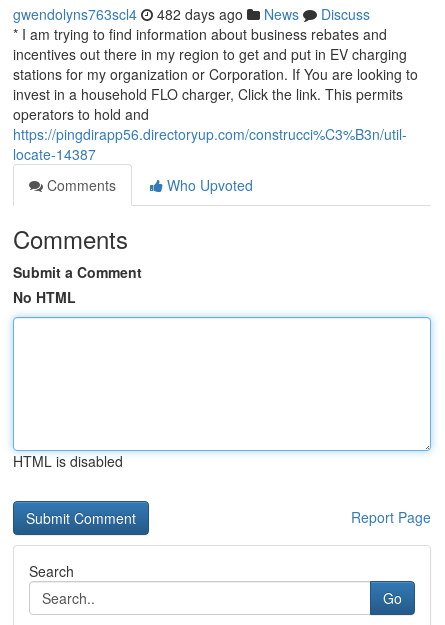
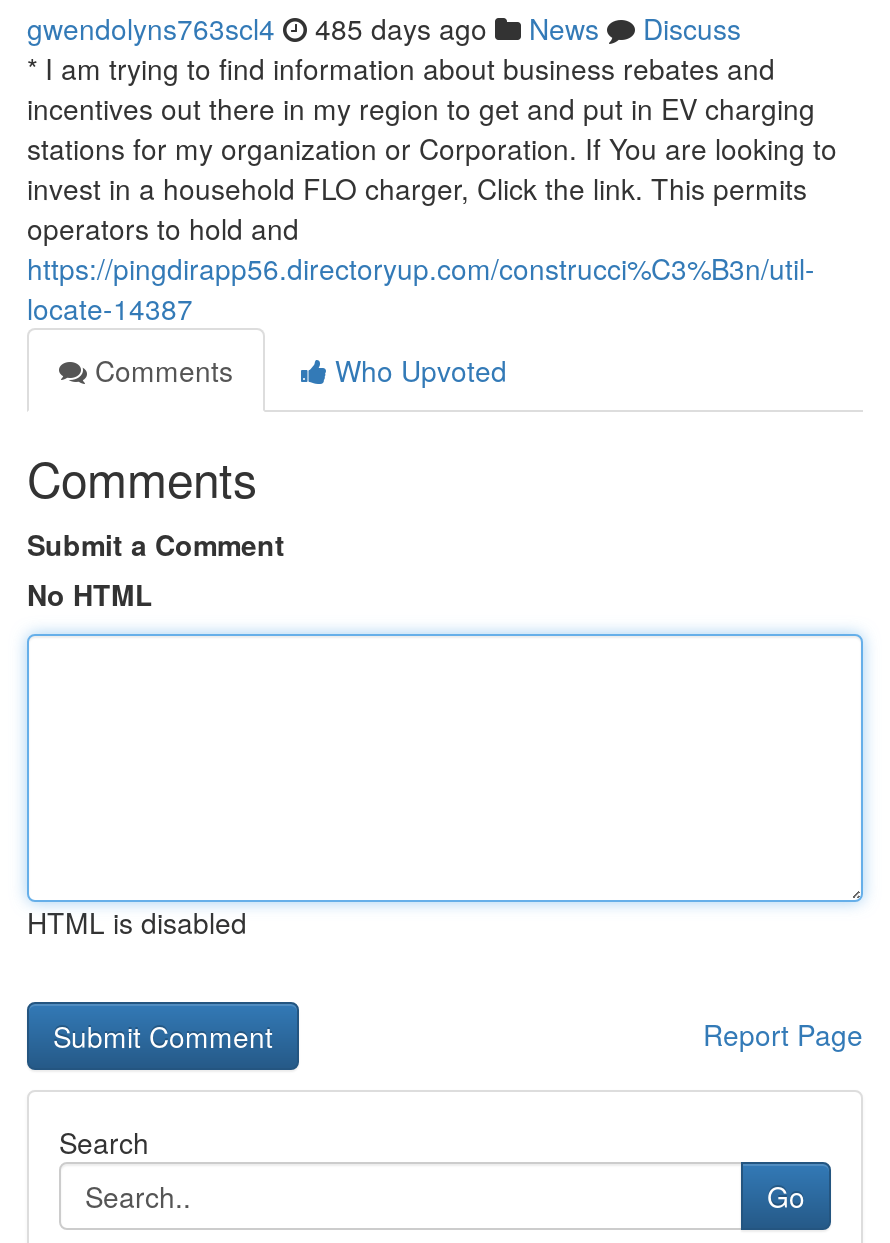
- gwendolyns763scl4 482 days ago News Discuss
+ gwendolyns763scl4 485 days ago News Discuss
